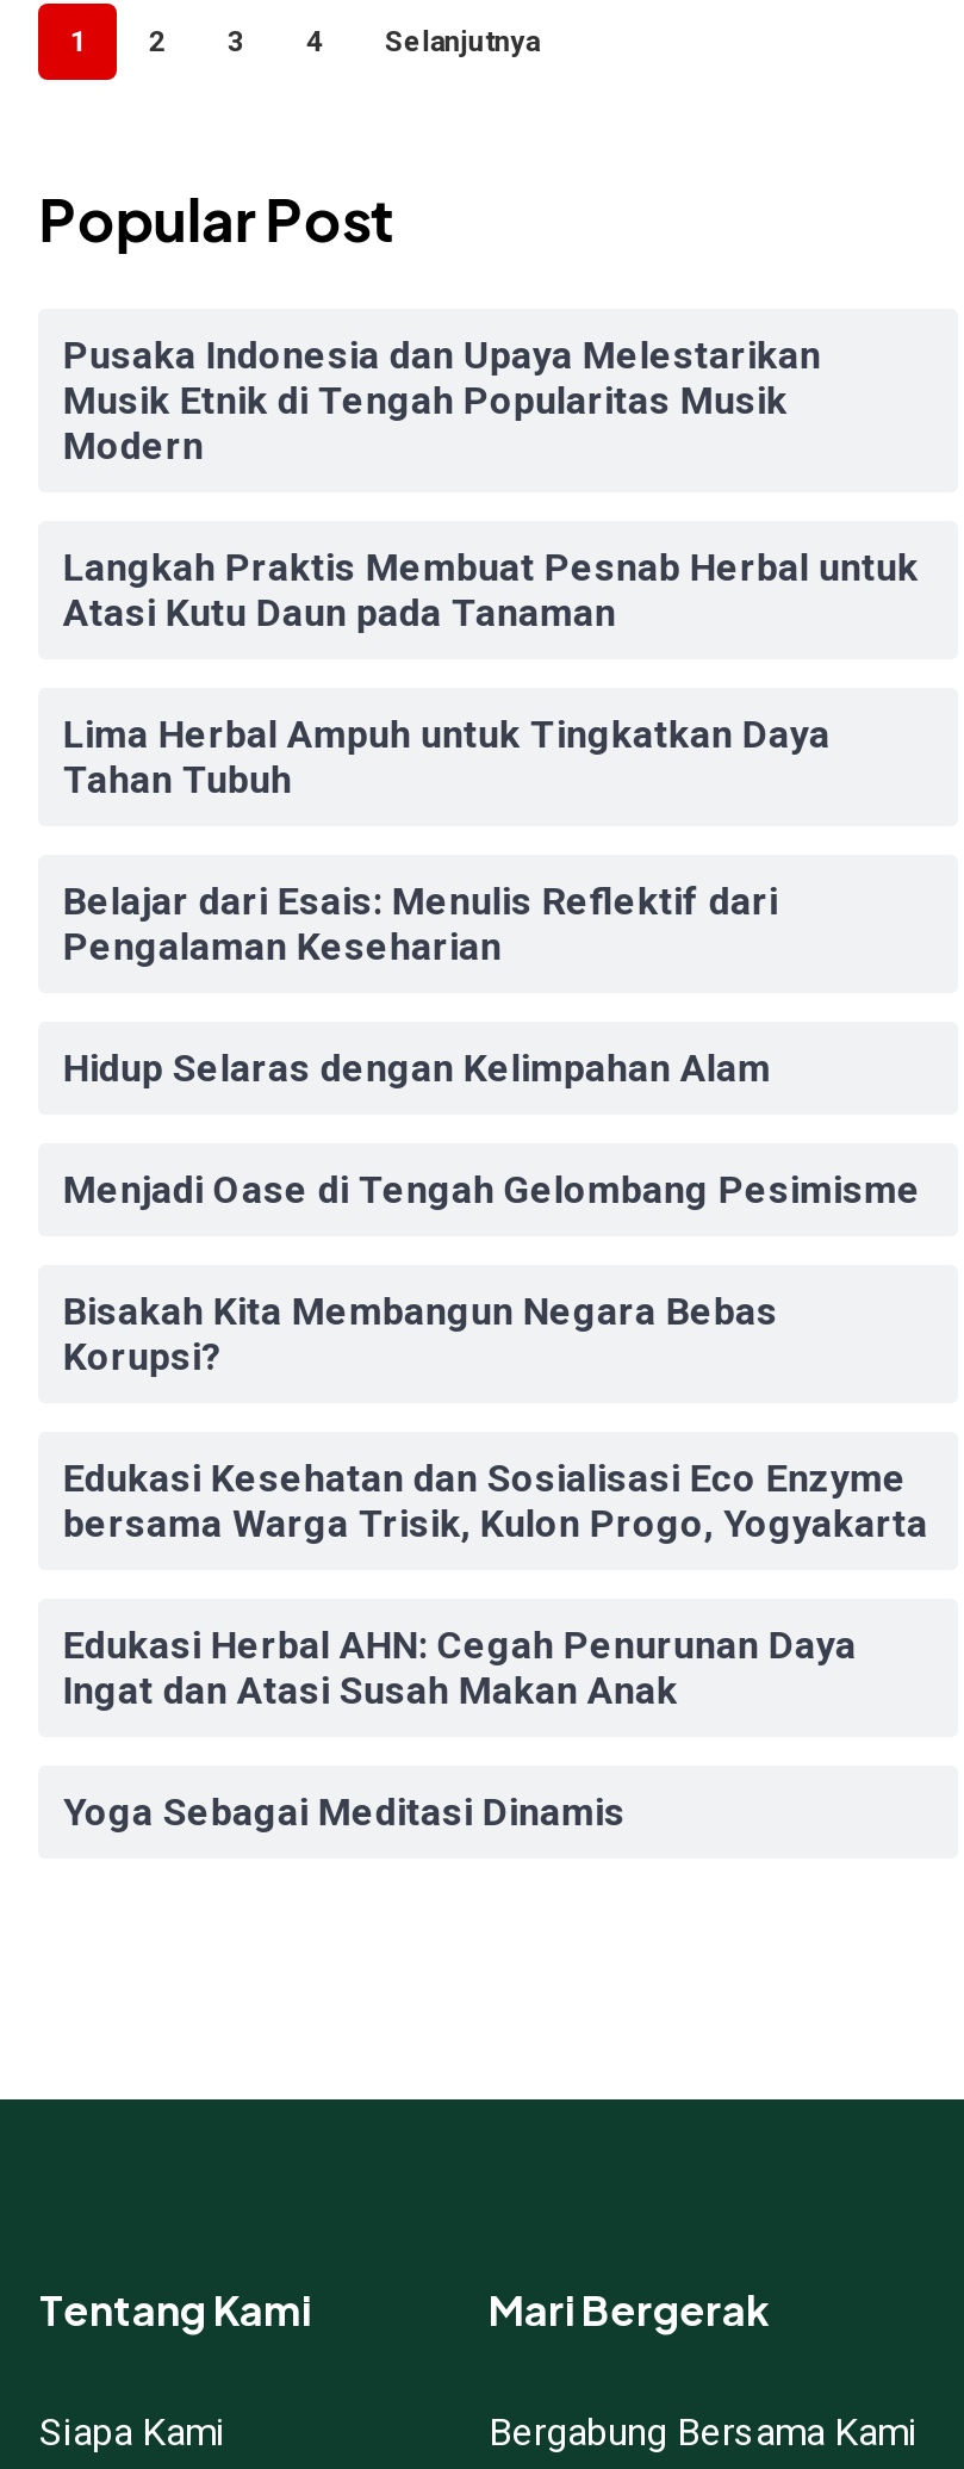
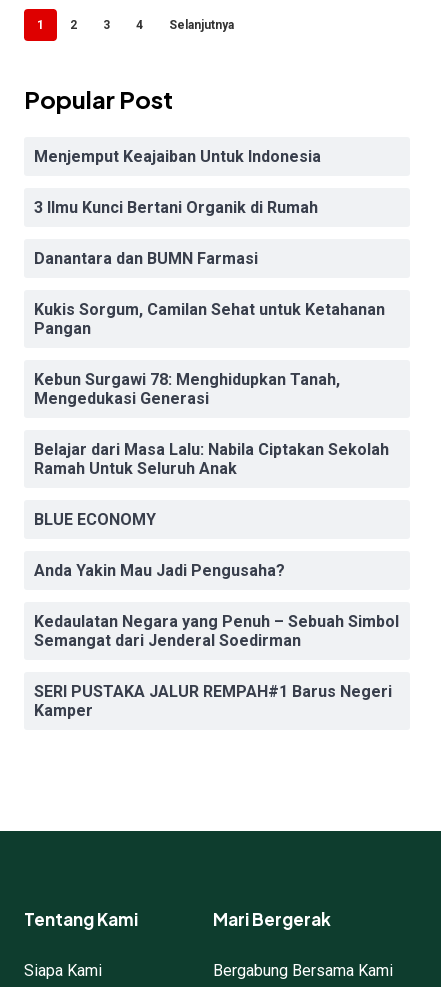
- Pusaka Indonesia dan Upaya Melestarikan
- Musik Etnik di Tengah Popularitas Musik
- Modern
+ Menjemput Keajaiban Untuk Indonesia

- Langkah Praktis Membuat Pesnab Herbal untuk
- Atasi Kutu Daun pada Tanaman
+ 3 Ilmu Kunci Bertani Organik di Rumah

- Lima Herbal Ampuh untuk Tingkatkan Daya
- Tahan Tubuh
+ Danantara dan BUMN Farmasi

- Belajar dari Esais: Menulis Reflektif dari
- Pengalaman Keseharian
+ Kukis Sorgum, Camilan Sehat untuk Ketahanan
+ Pangan

- Hidup Selaras dengan Kelimpahan Alam
+ Kebun Surgawi 78: Menghidupkan Tanah,
+ Mengedukasi Generasi

- Menjadi Oase di Tengah Gelombang Pesimisme
+ Belajar dari Masa Lalu: Nabila Ciptakan Sekolah
+ Ramah Untuk Seluruh Anak

- Bisakah Kita Membangun Negara Bebas
- Korupsi?
+ BLUE ECONOMY

- Edukasi Kesehatan dan Sosialisasi Eco Enzyme
- bersama Warga Trisik, Kulon Progo, Yogyakarta
+ Anda Yakin Mau Jadi Pengusaha?

- Edukasi Herbal AHN: Cegah Penurunan Daya
- Ingat dan Atasi Susah Makan Anak
+ Kedaulatan Negara yang Penuh – Sebuah Simbol
+ Semangat dari Jenderal Soedirman

- Yoga Sebagai Meditasi Dinamis
+ SERI PUSTAKA JALUR REMPAH#1 Barus Negeri
+ Kamper
